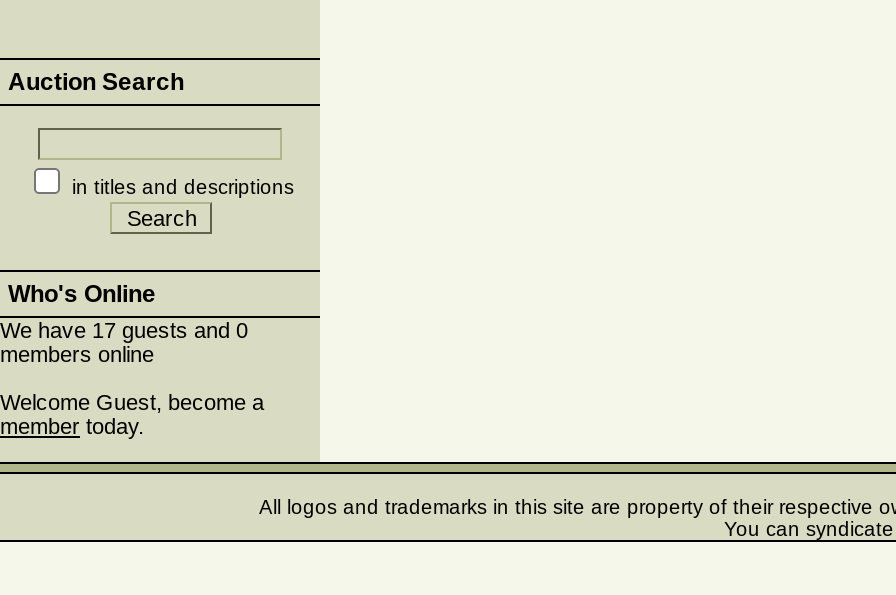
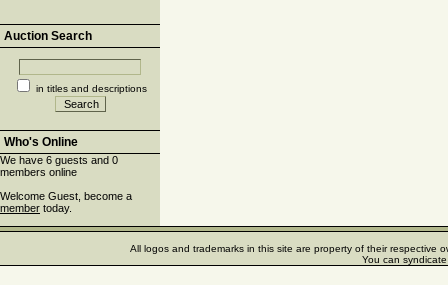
- We have 17 guests and 0
+ We have 6 guests and 0
